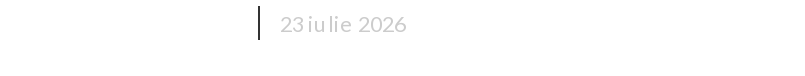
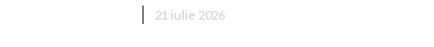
- 23 iulie 2026
+ 21 iulie 2026
